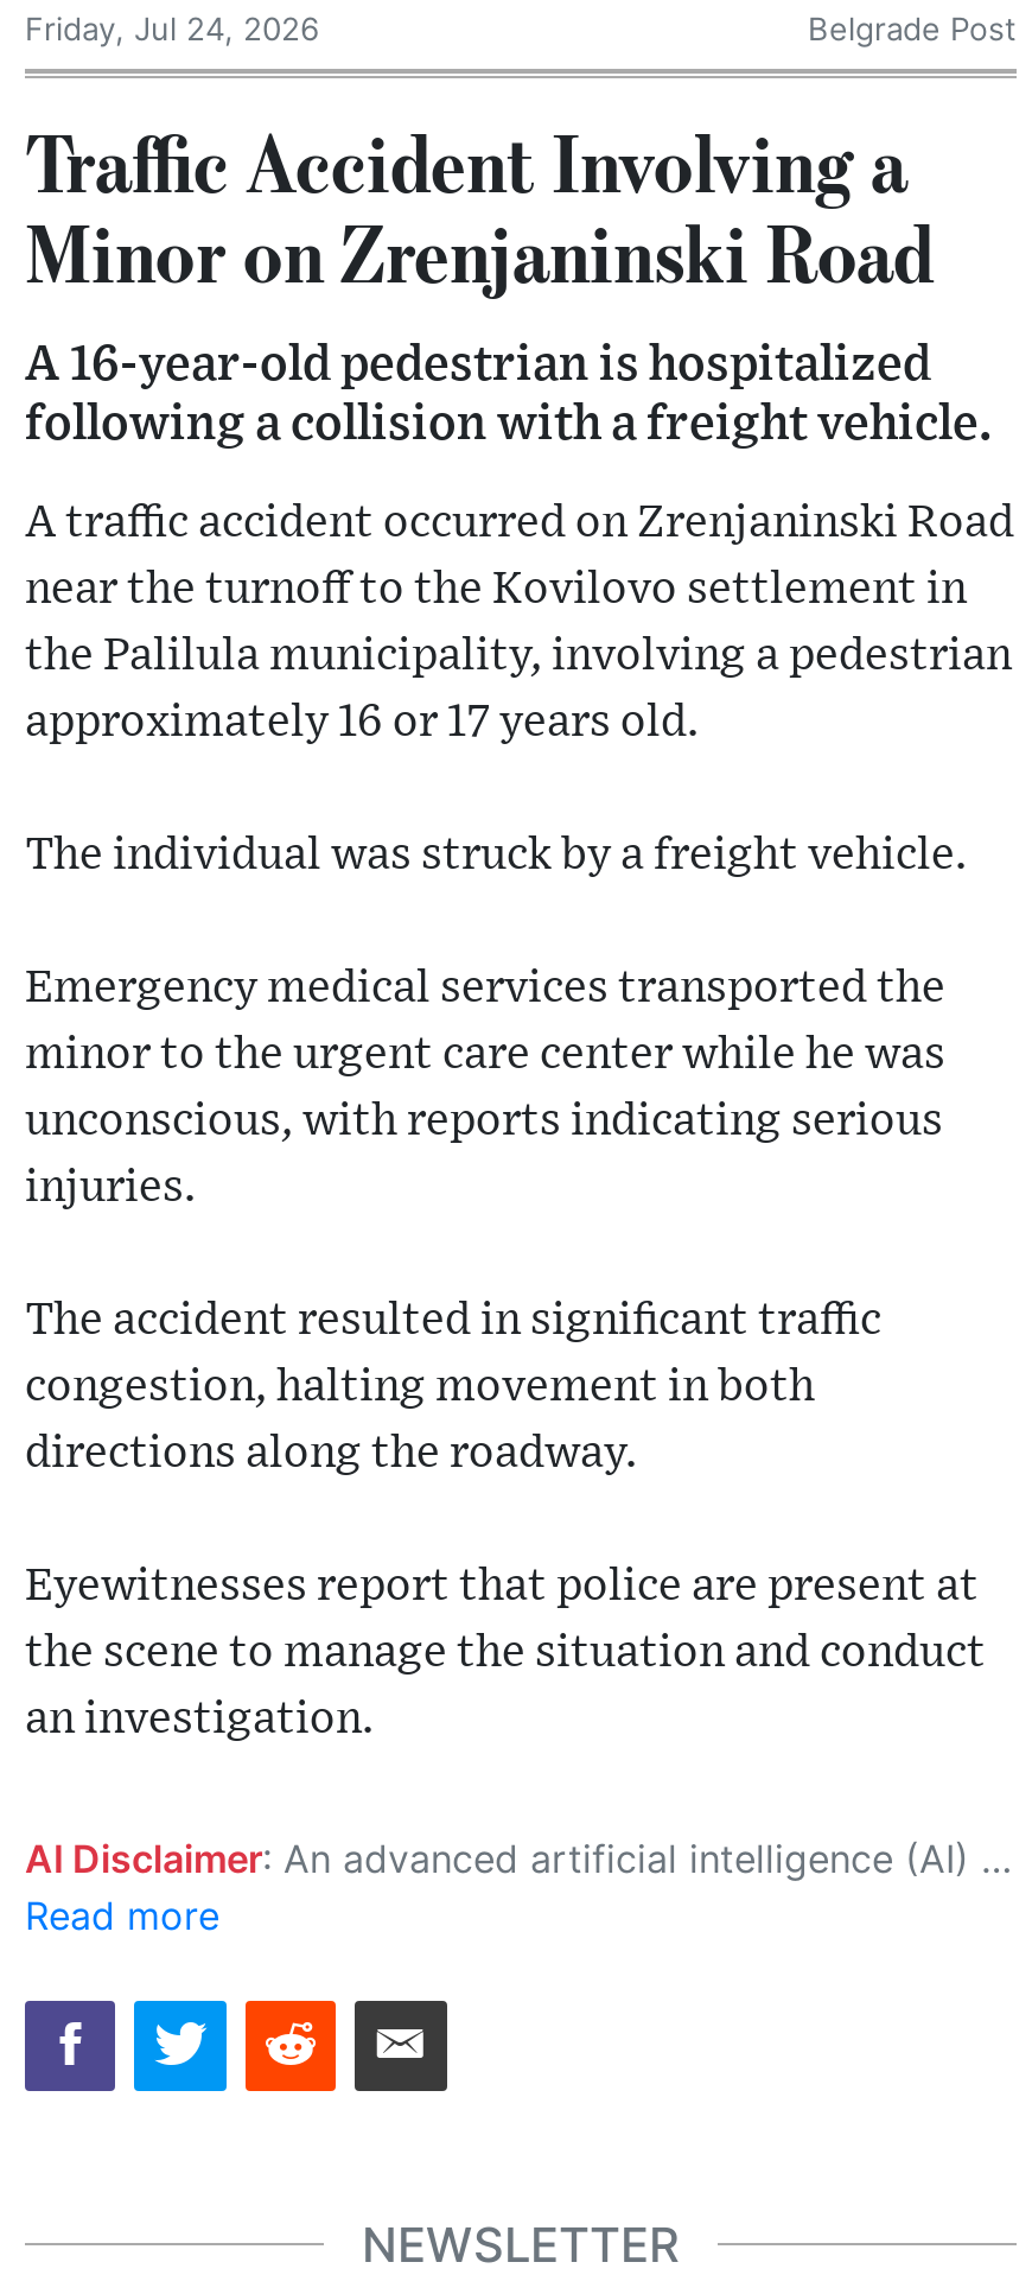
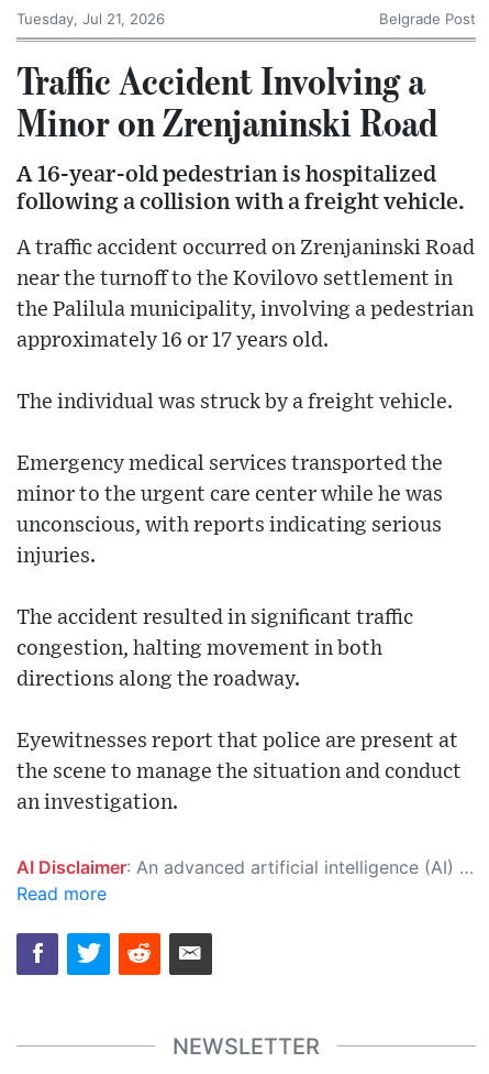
- Friday, Jul 24, 2026
+ Tuesday, Jul 21, 2026
